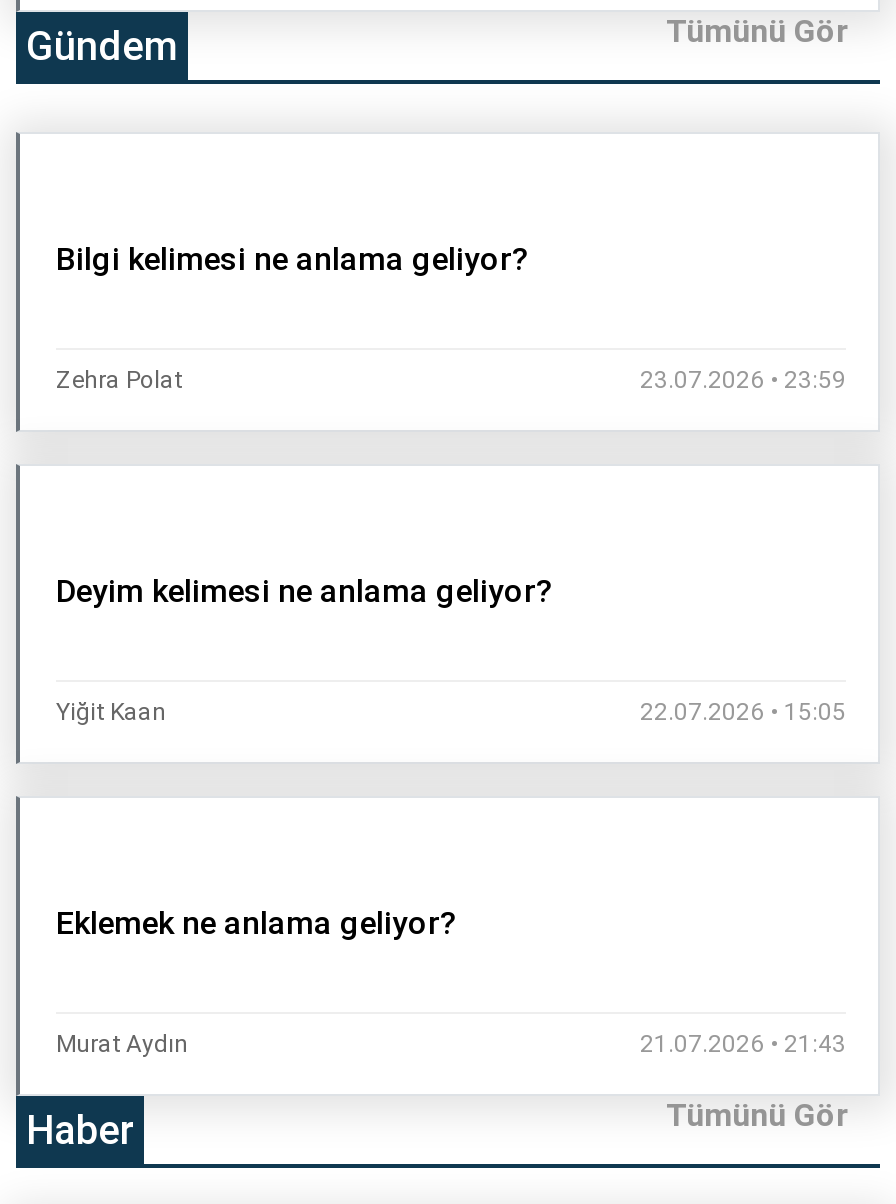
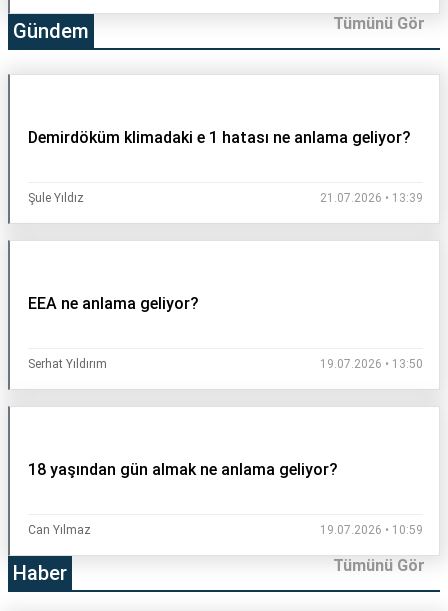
- Bilgi kelimesi ne anlama geliyor?
+ Demirdöküm klimadaki e 1 hatası ne anlama geliyor?

- Zehra Polat
- 23.07.2026 • 23:59
+ Şule Yıldız
+ 21.07.2026 • 13:39

- Deyim kelimesi ne anlama geliyor?
+ EEA ne anlama geliyor?

- Yiğit Kaan
- 22.07.2026 • 15:05
+ Serhat Yıldırım
+ 19.07.2026 • 13:50

- Eklemek ne anlama geliyor?
+ 18 yaşından gün almak ne anlama geliyor?

- Murat Aydın
- 21.07.2026 • 21:43
+ Can Yılmaz
+ 19.07.2026 • 10:59
